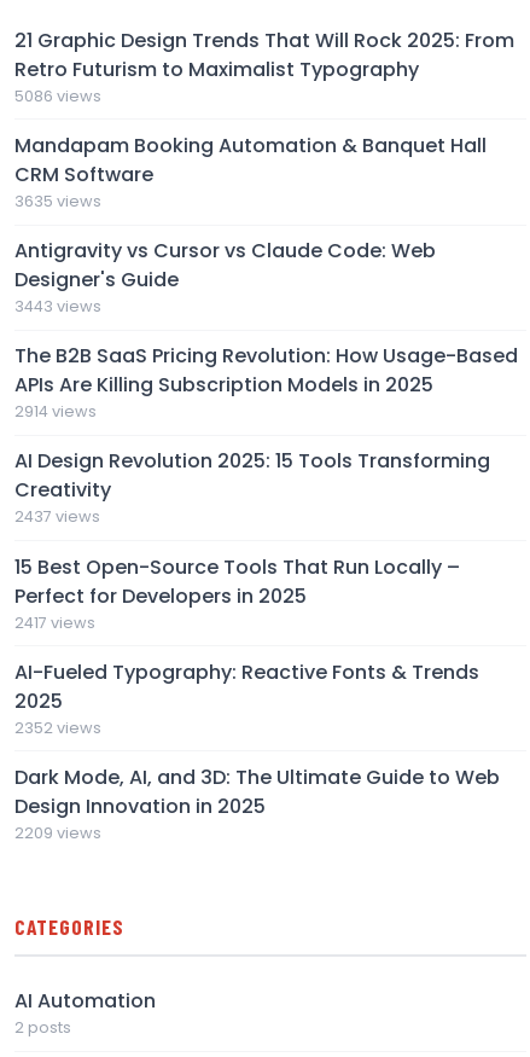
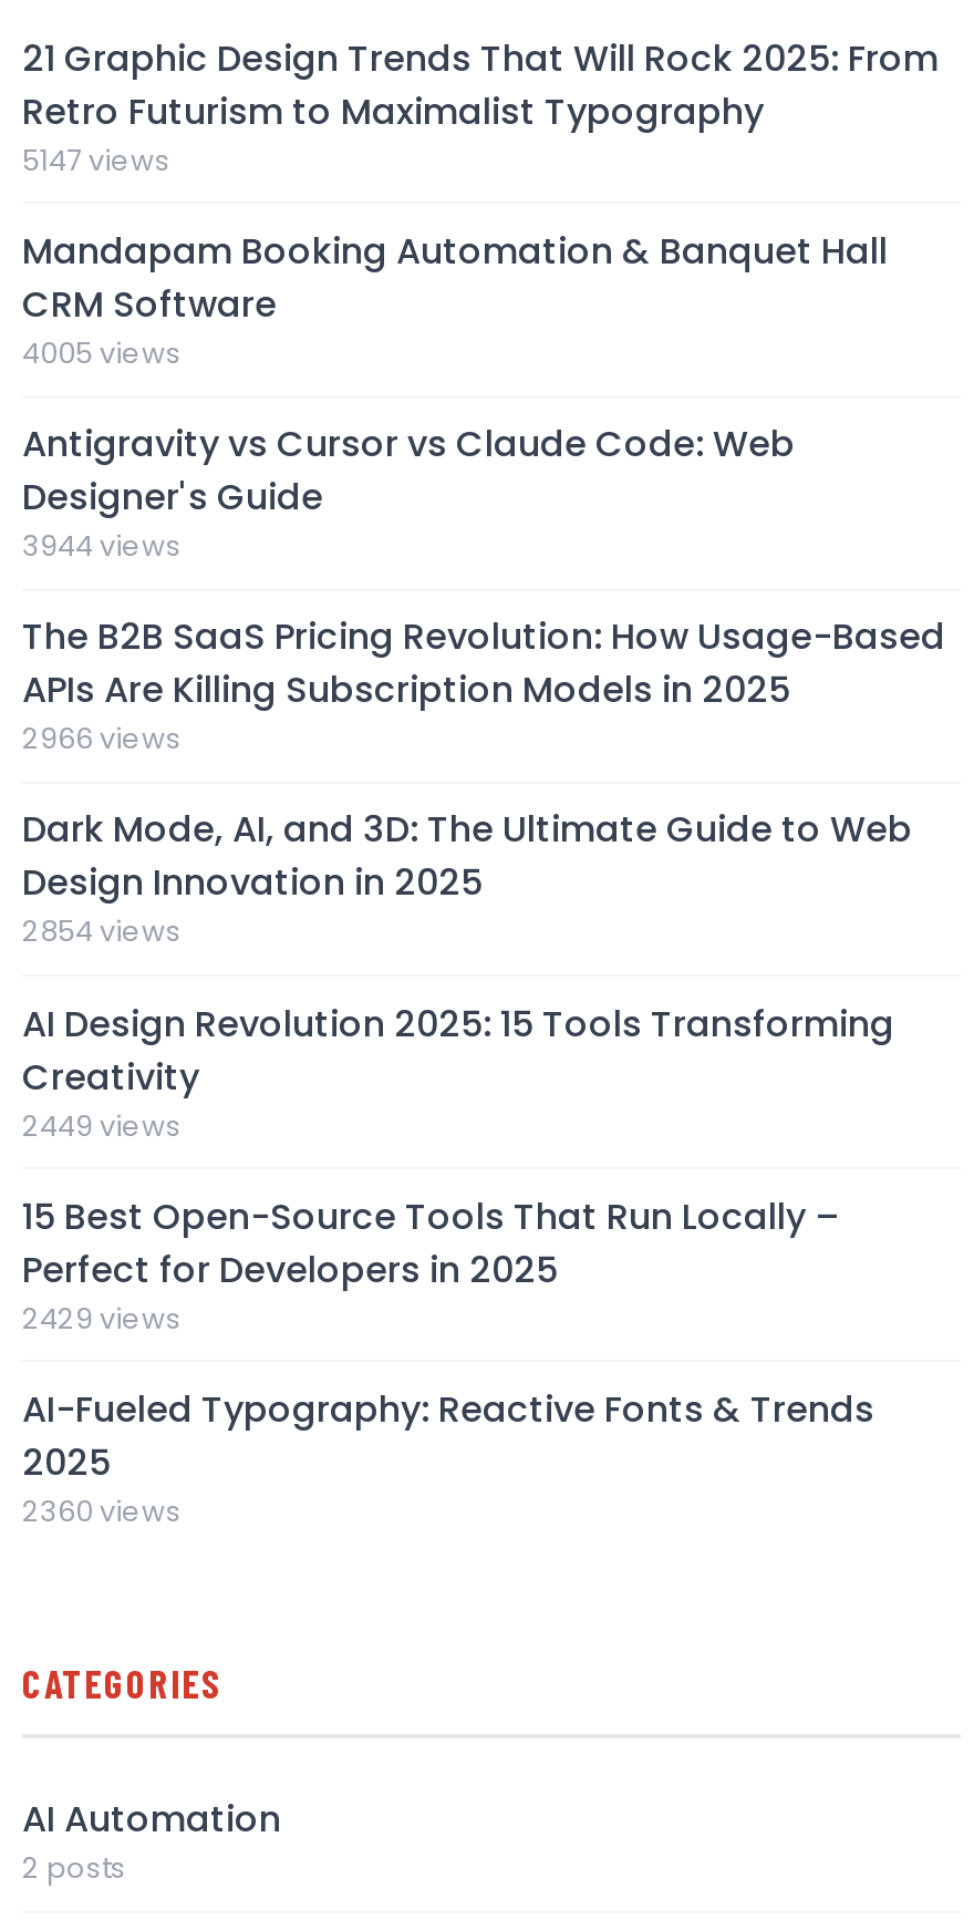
- 5086 views
+ 5147 views

- 3635 views
+ 4005 views

- 3443 views
+ 3944 views

- 2914 views
+ 2966 views
+ 2854 views

moved down: AI Design Revolution 2025: 15 Tools Transforming | Creativity

- 2437 views
+ 2449 views

moved down: 15 Best Open-Source Tools That Run Locally – | Perfect for Developers in 2025

- 2417 views
+ 2429 views

moved down: AI-Fueled Typography: Reactive Fonts & Trends | 2025

- 2352 views
- 2209 views
+ 2360 views

moved up: Dark Mode, AI, and 3D: The Ultimate Guide to Web | Design Innovation in 2025
